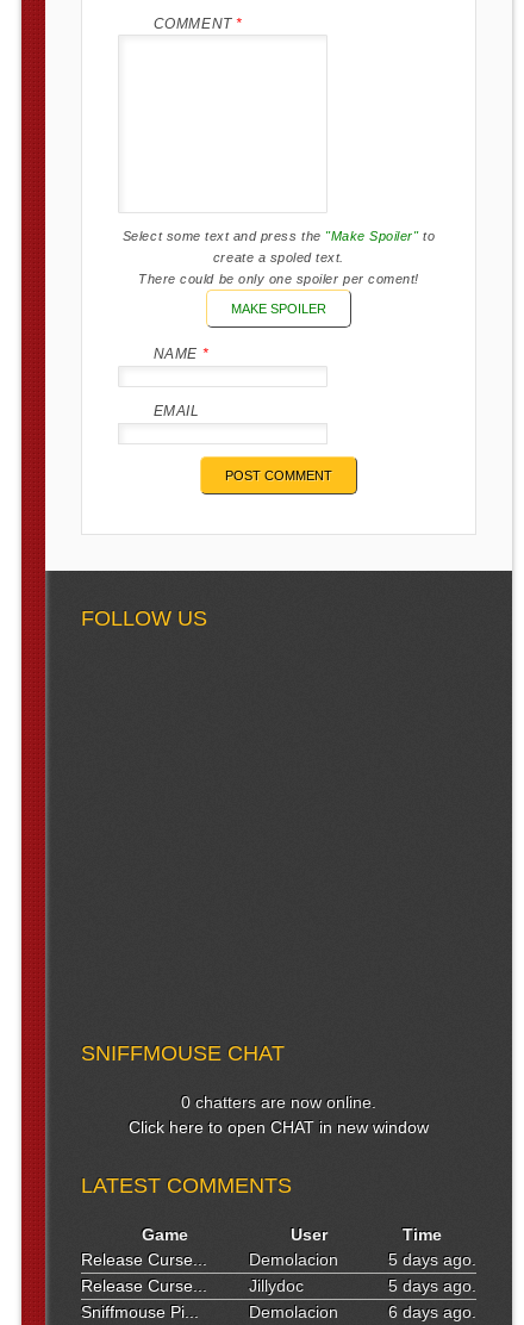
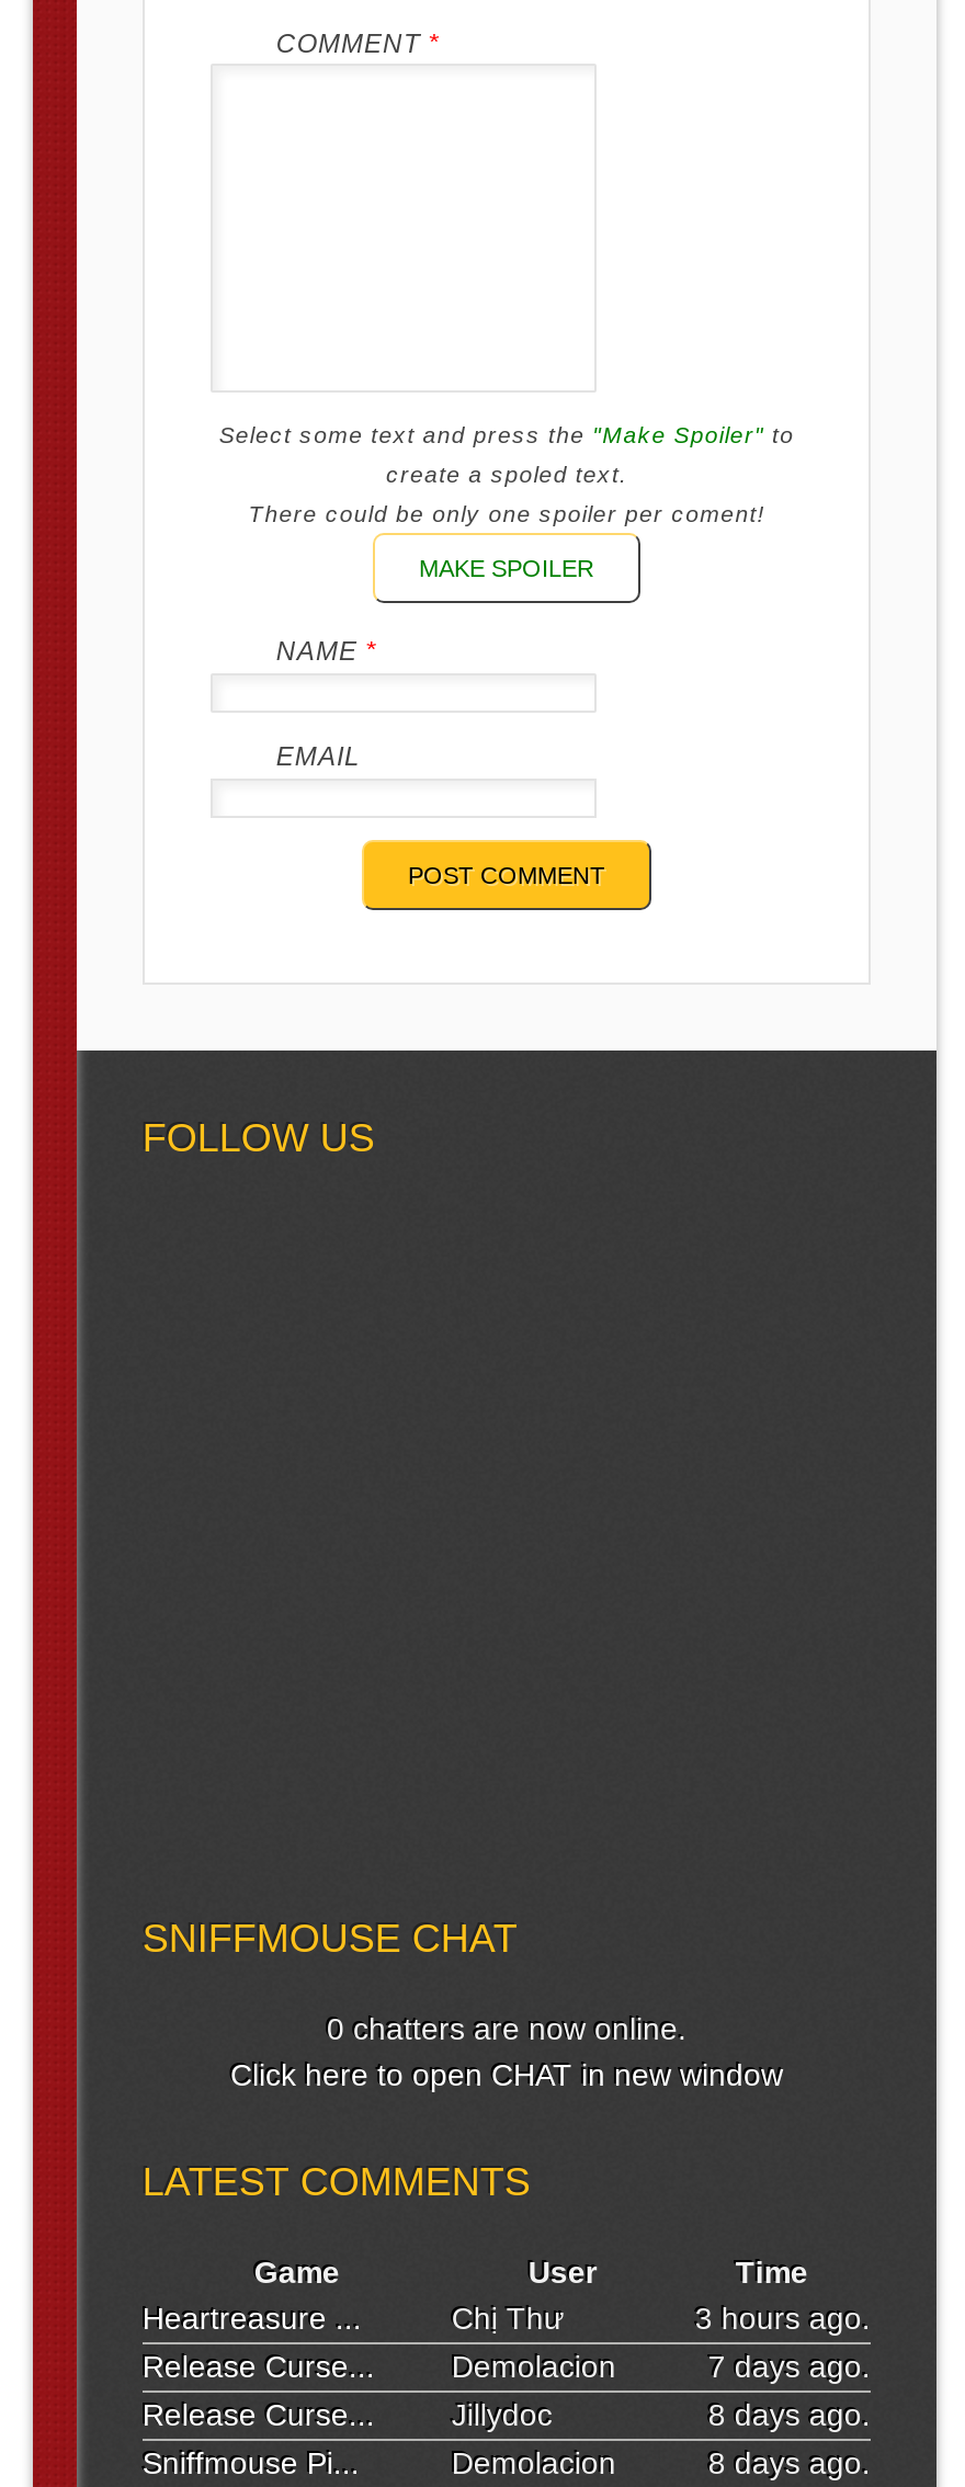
+ Heartreasure ...
+ Chị Thư
+ 3 hours ago.

- 5 days ago.
+ 7 days ago.

- 5 days ago.
+ 8 days ago.

- 6 days ago.
+ 8 days ago.
